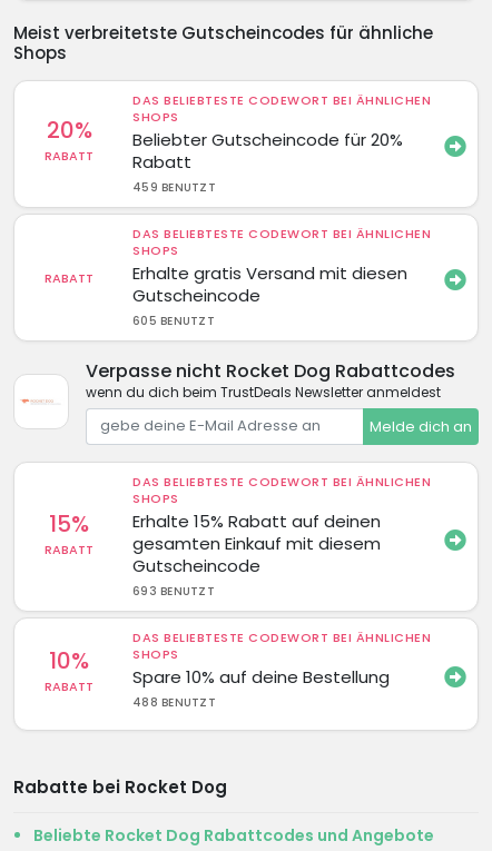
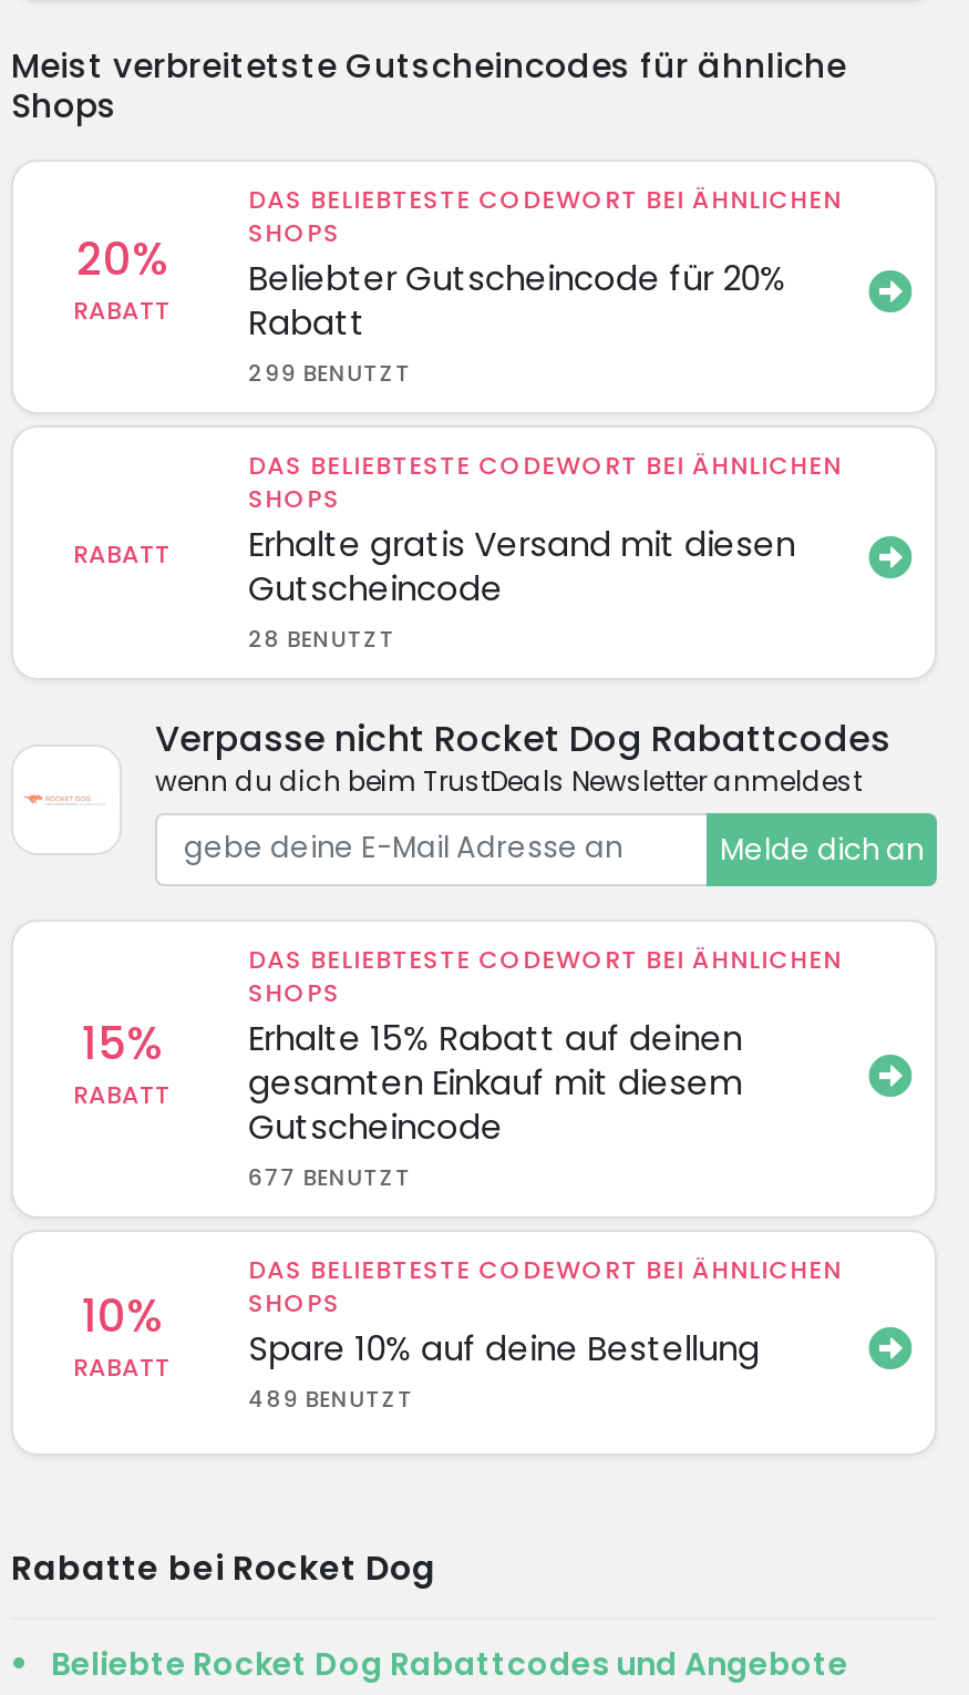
- 459 BENUTZT
+ 299 BENUTZT

- 605 BENUTZT
+ 28 BENUTZT

- 693 BENUTZT
+ 677 BENUTZT

- 488 BENUTZT
+ 489 BENUTZT
